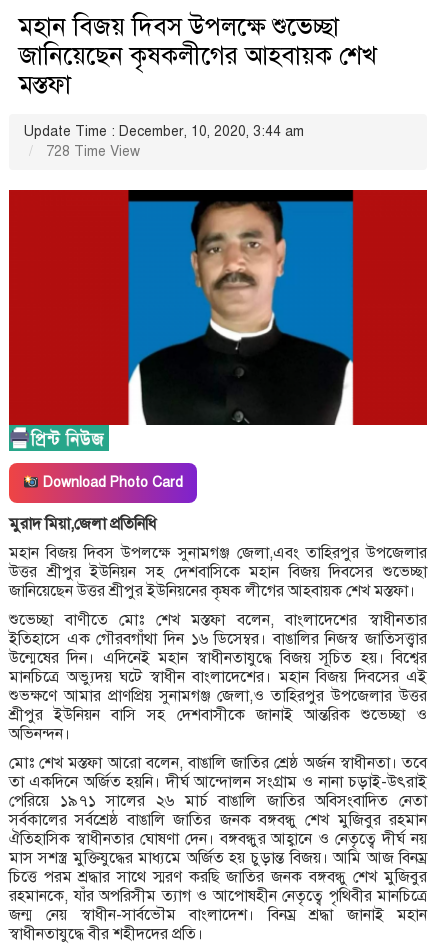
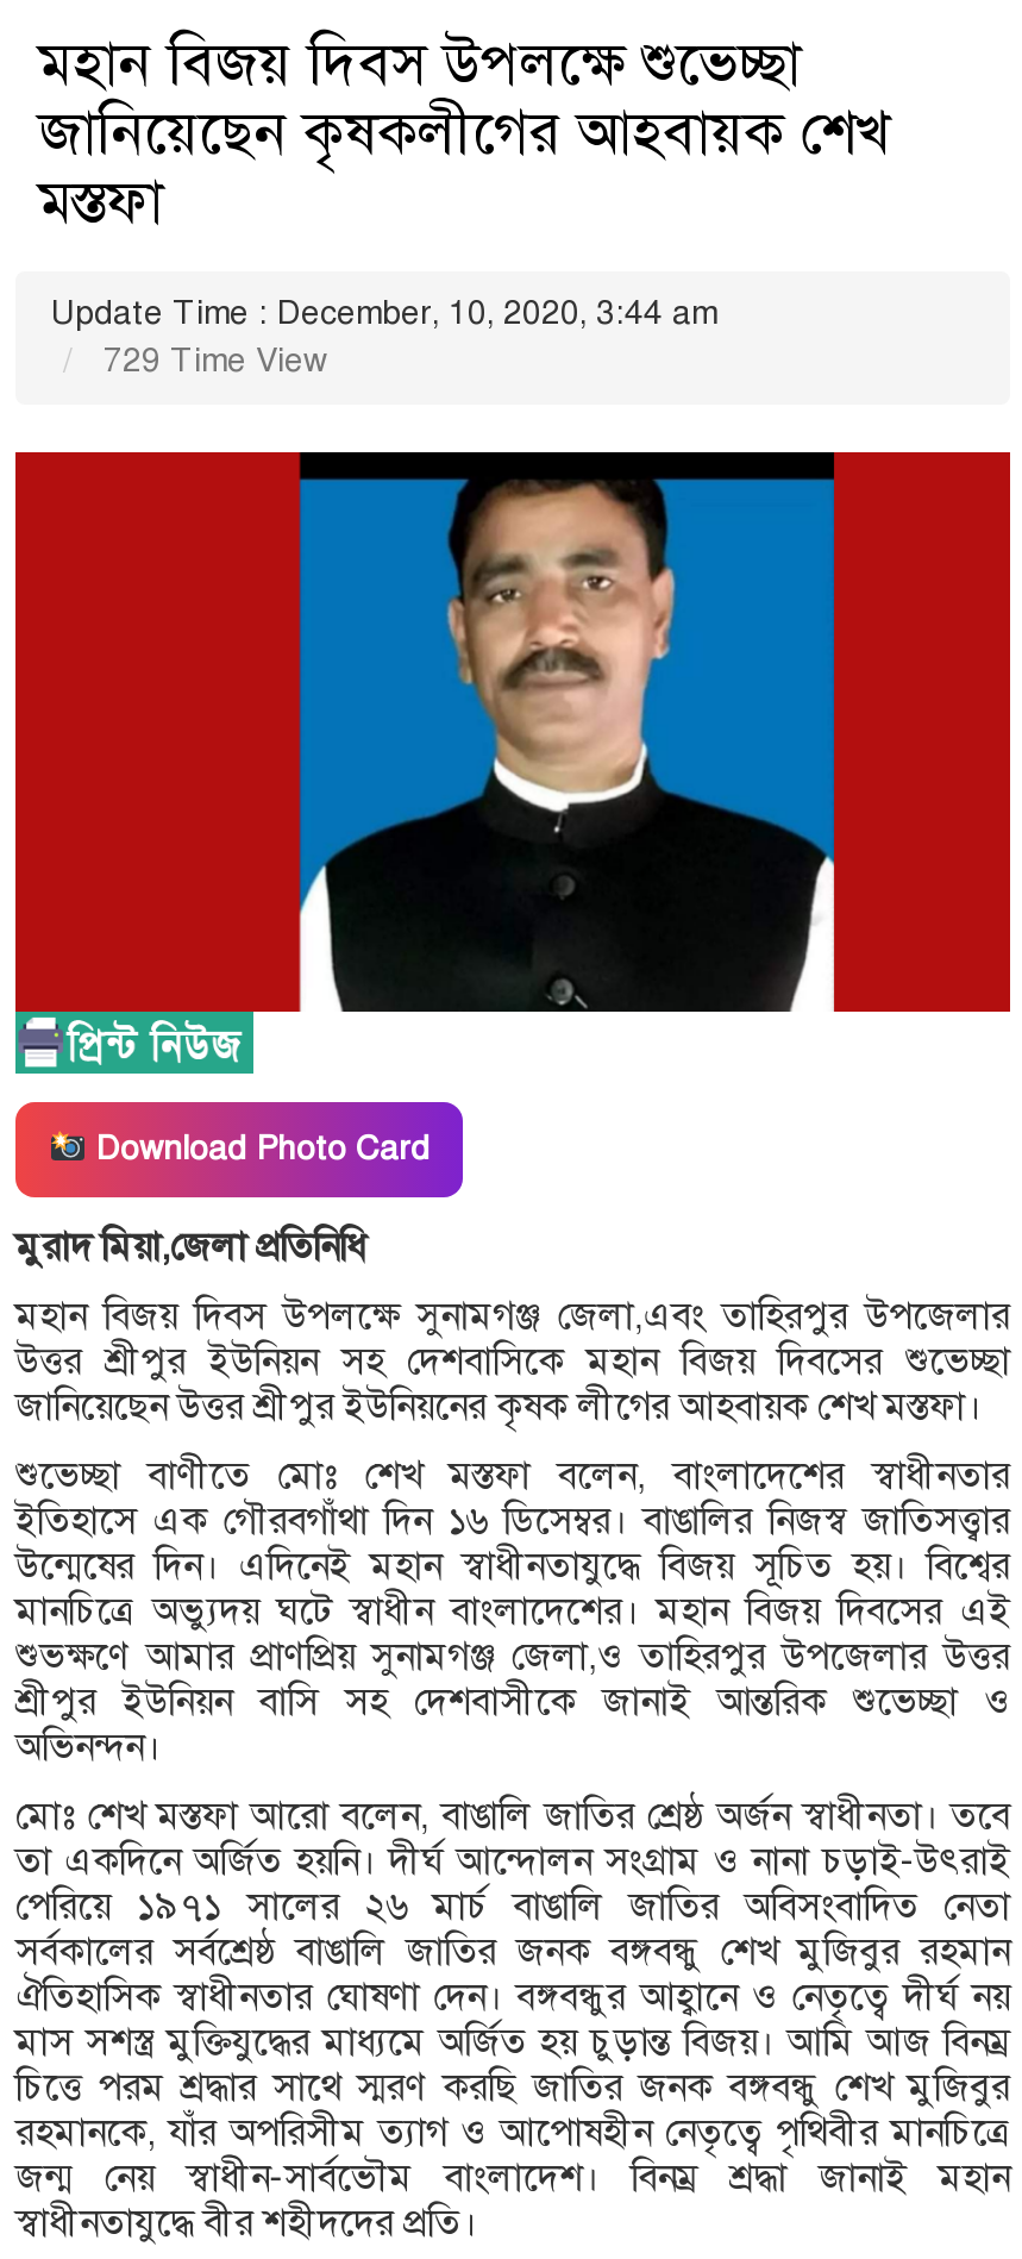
- 728 Time View
+ 729 Time View
